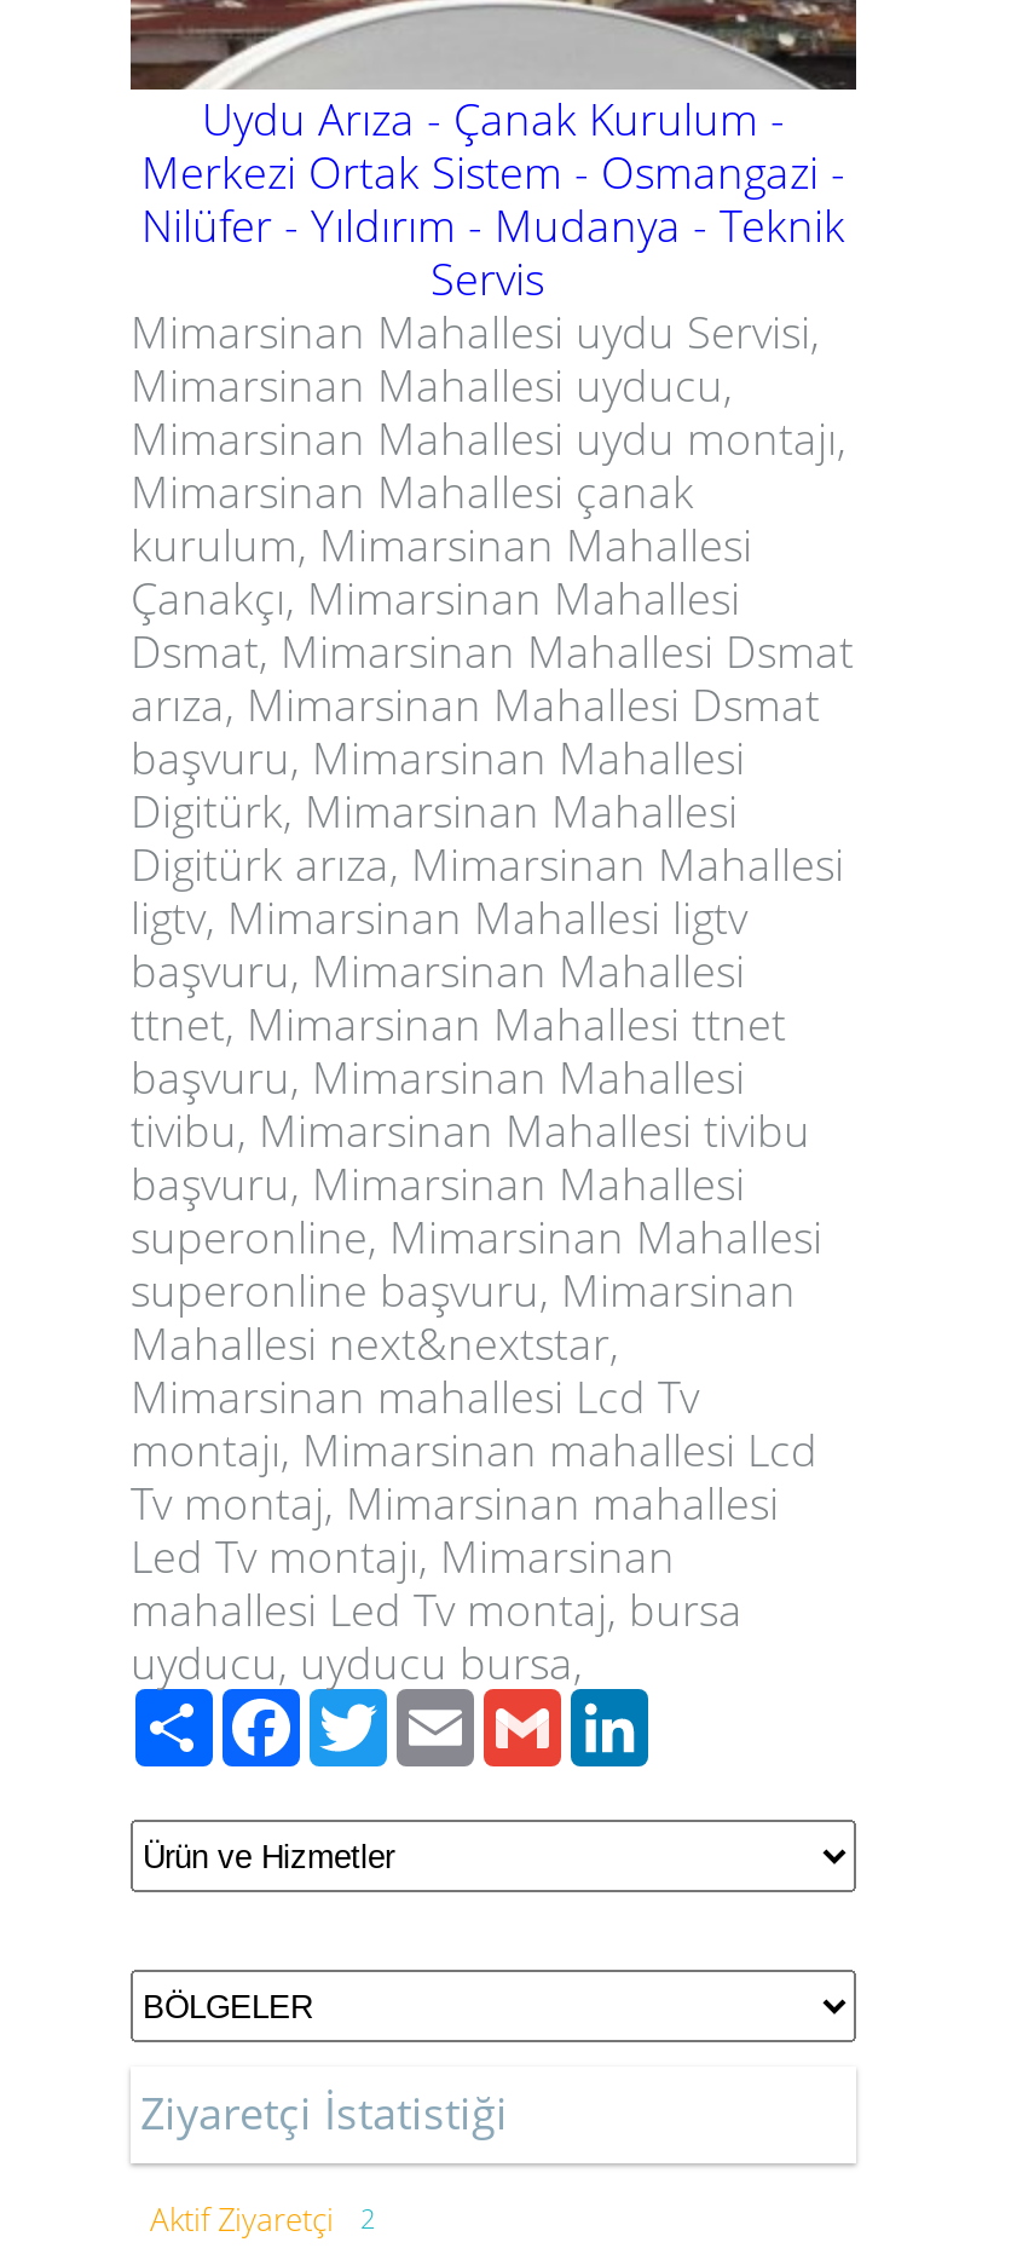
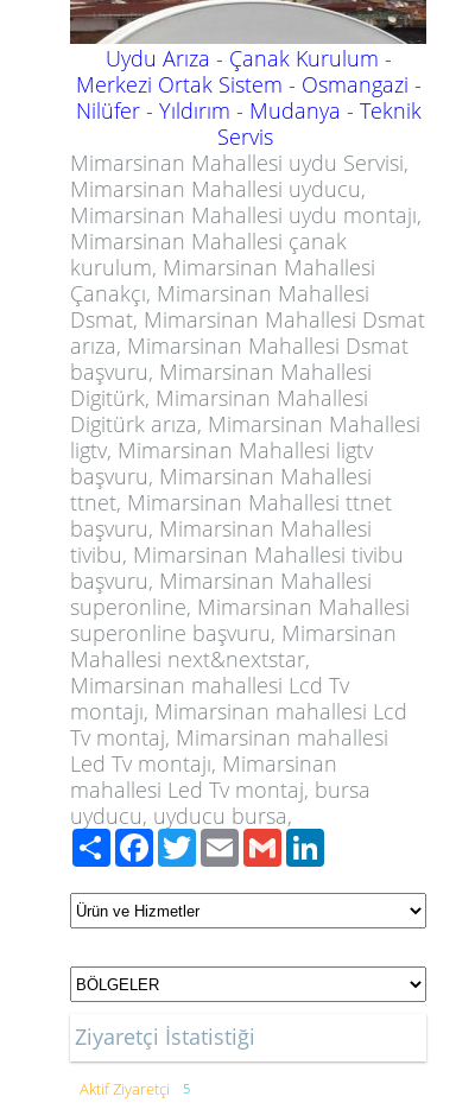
- Aktif Ziyaretçi 2
+ Aktif Ziyaretçi 5
